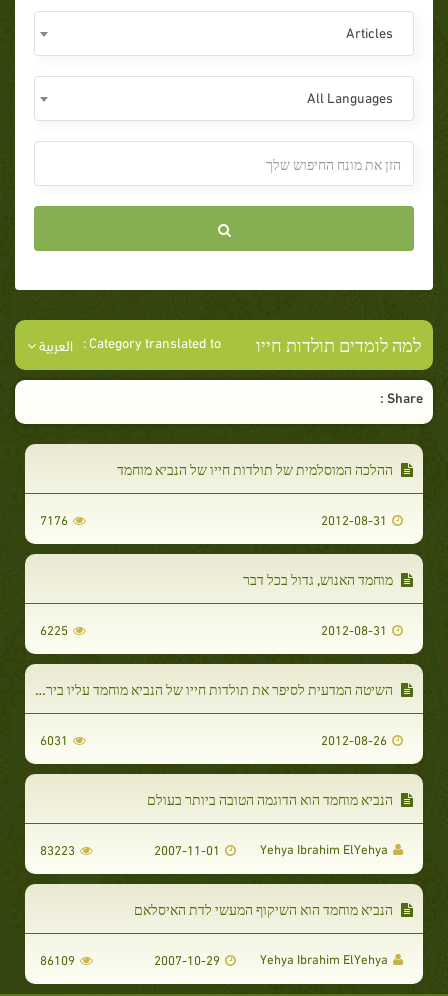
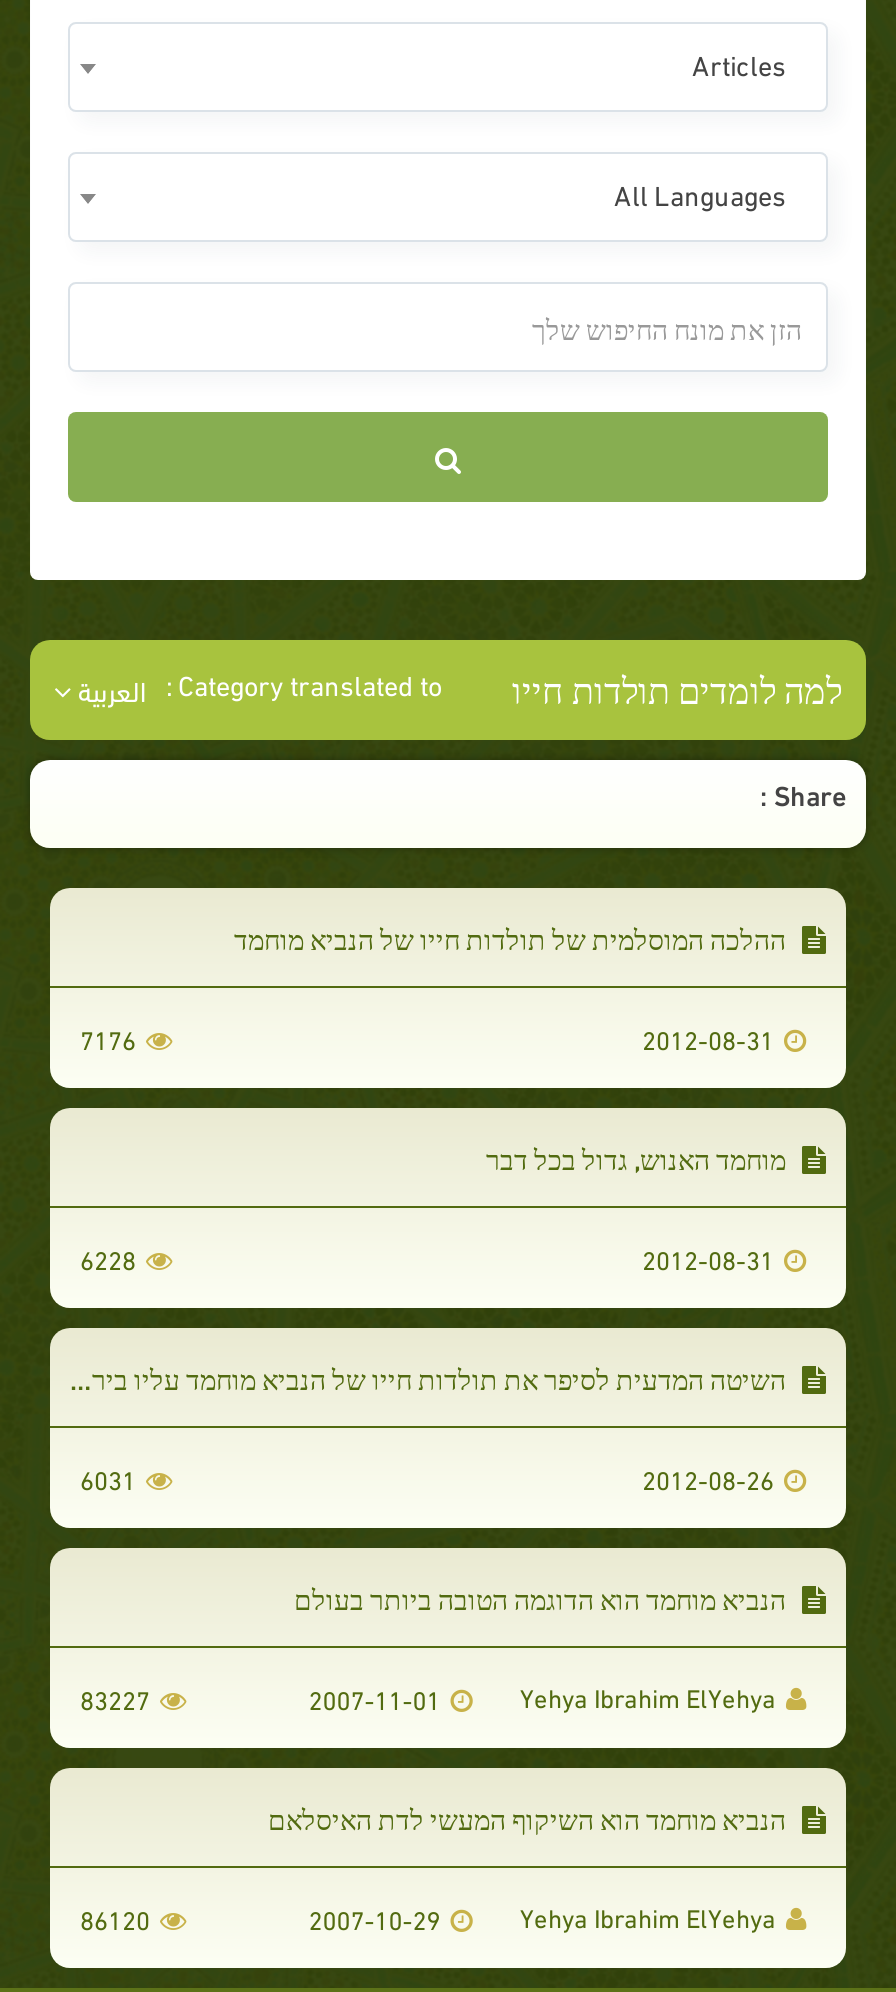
- 6225
+ 6228

- 83223
+ 83227

- 86109
+ 86120
